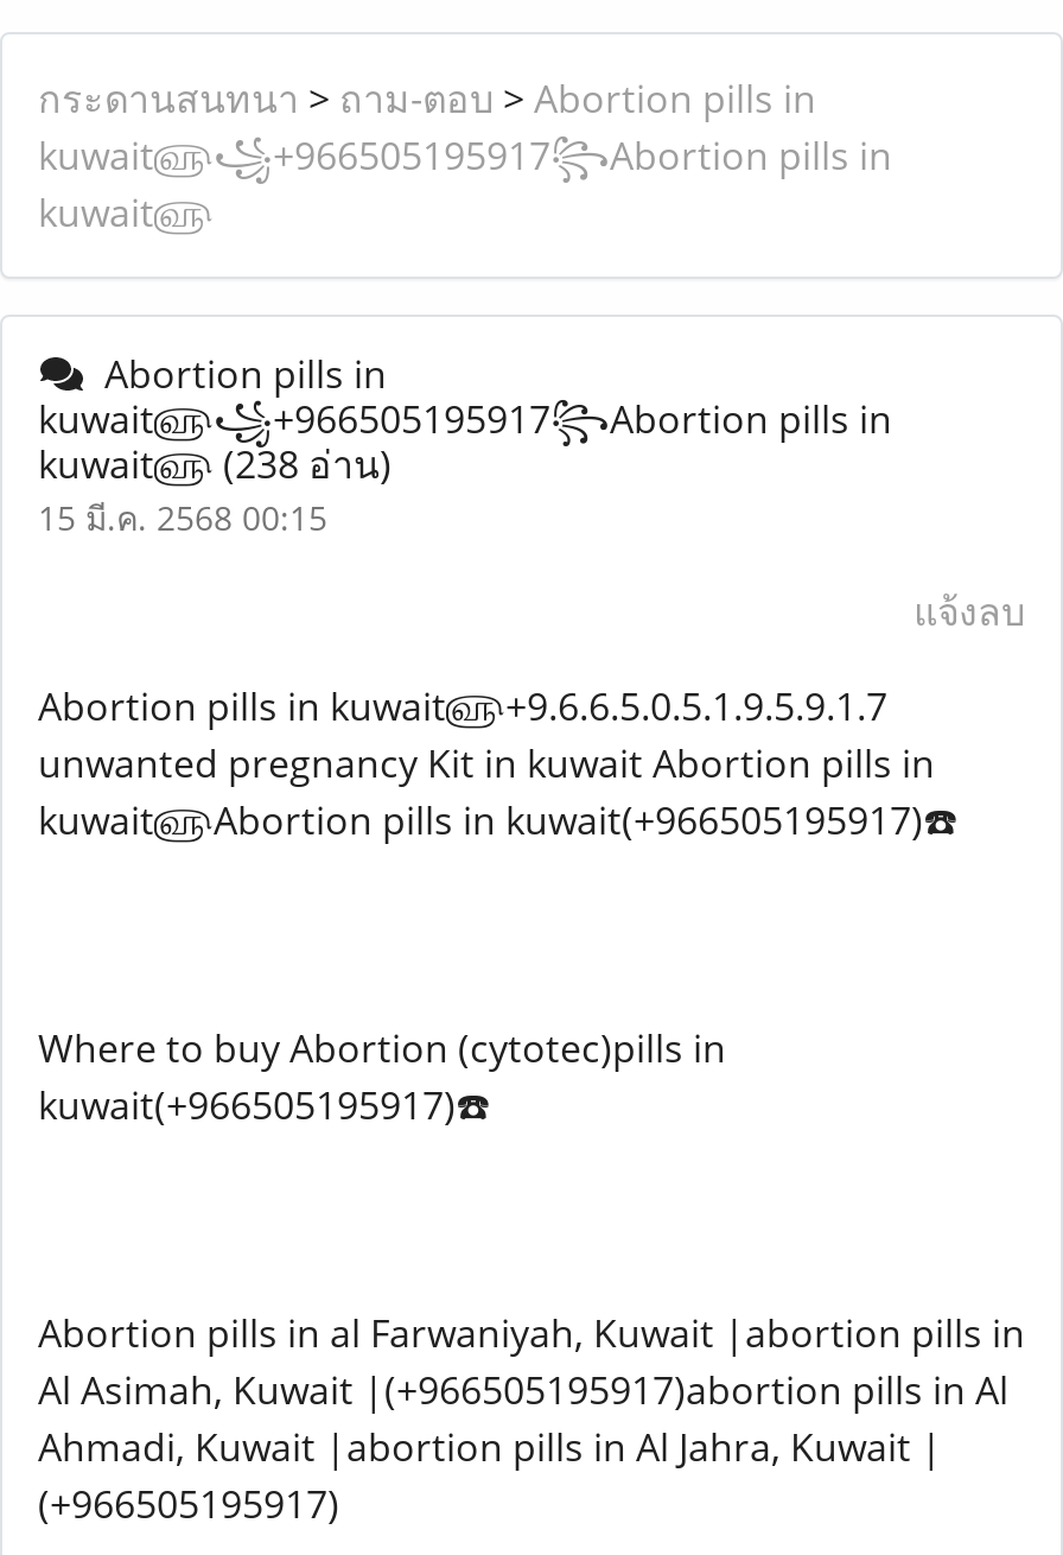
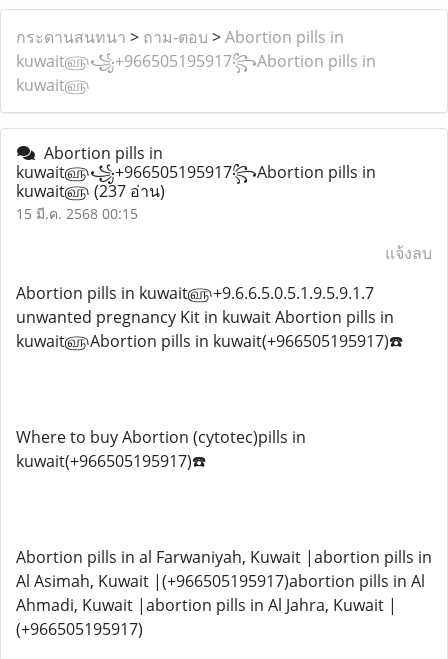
- kuwait௵ (238 อ่าน)
+ kuwait௵ (237 อ่าน)
